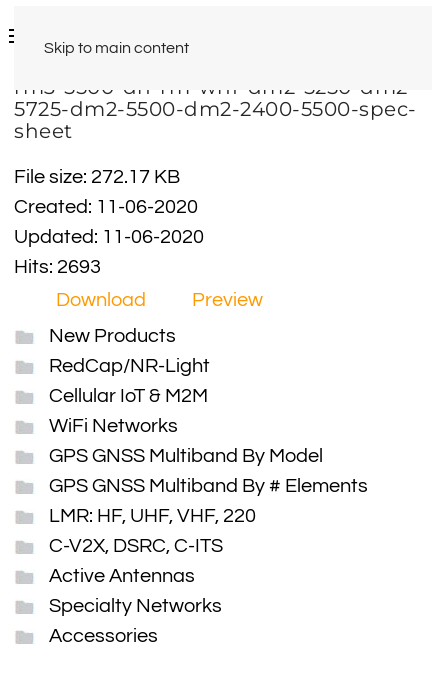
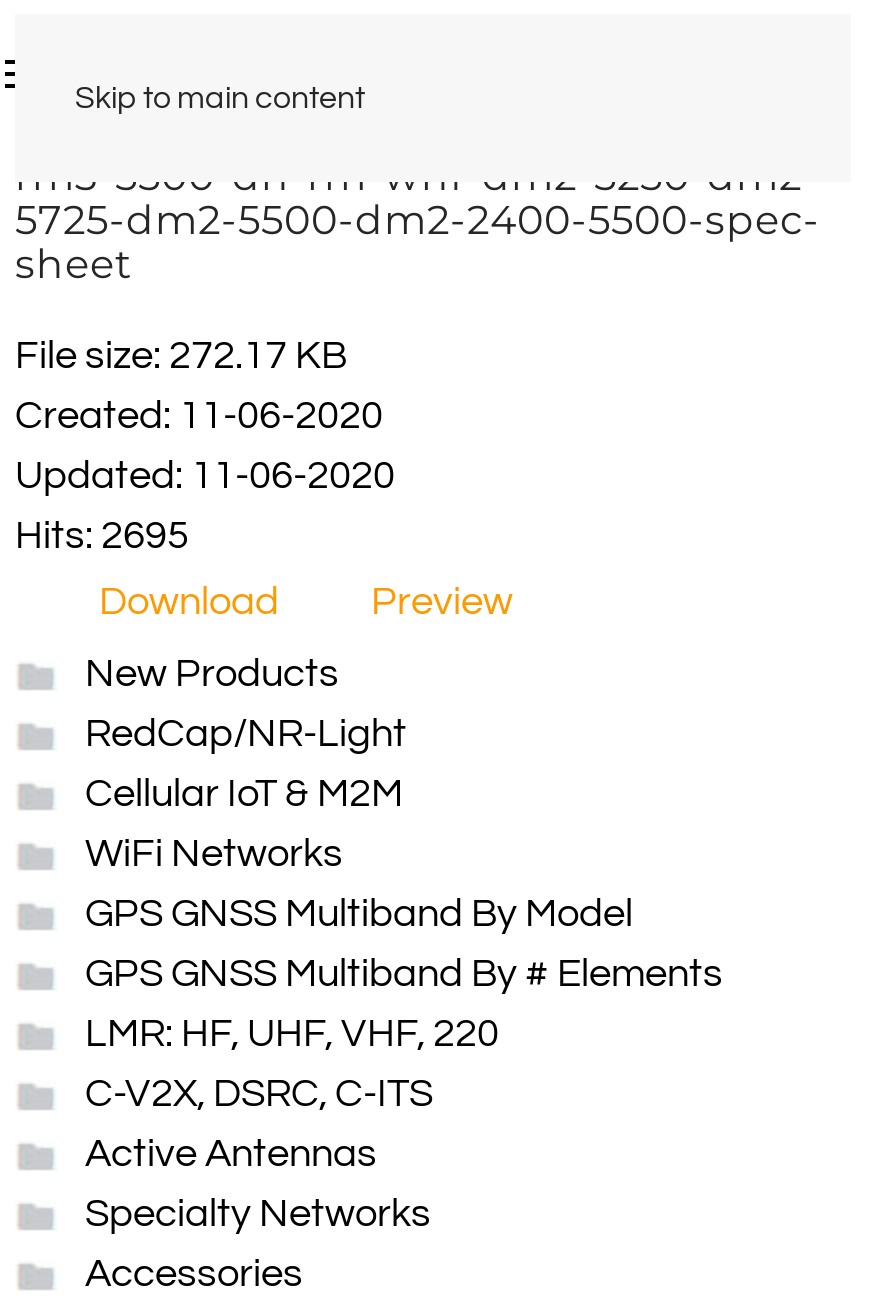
- Hits: 2693
+ Hits: 2695
